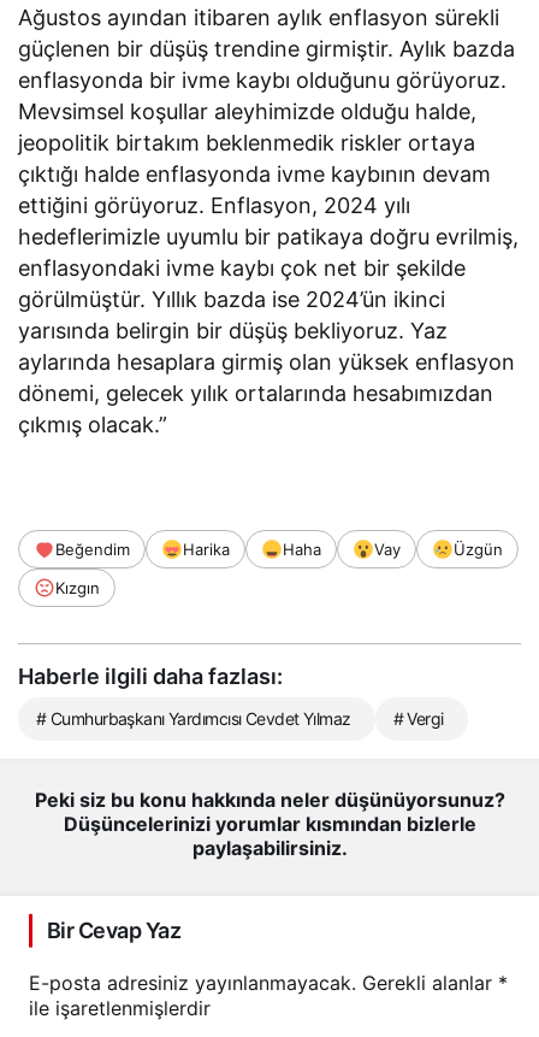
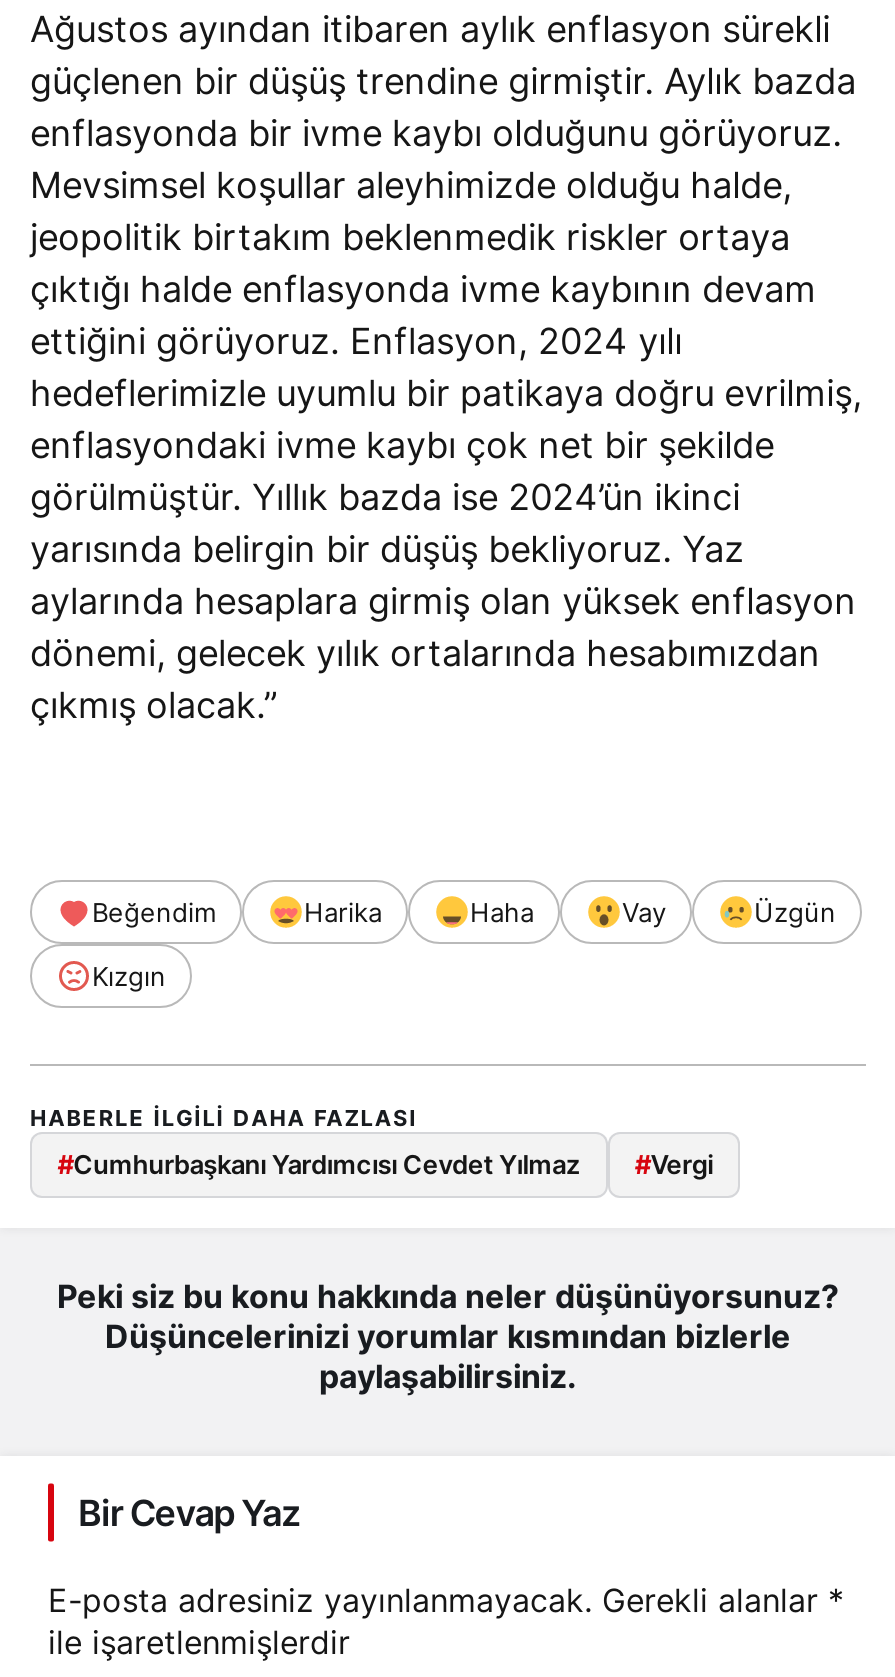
- Haberle ilgili daha fazlası:
+ HABERLE ILGILI DAHA FAZLASI
